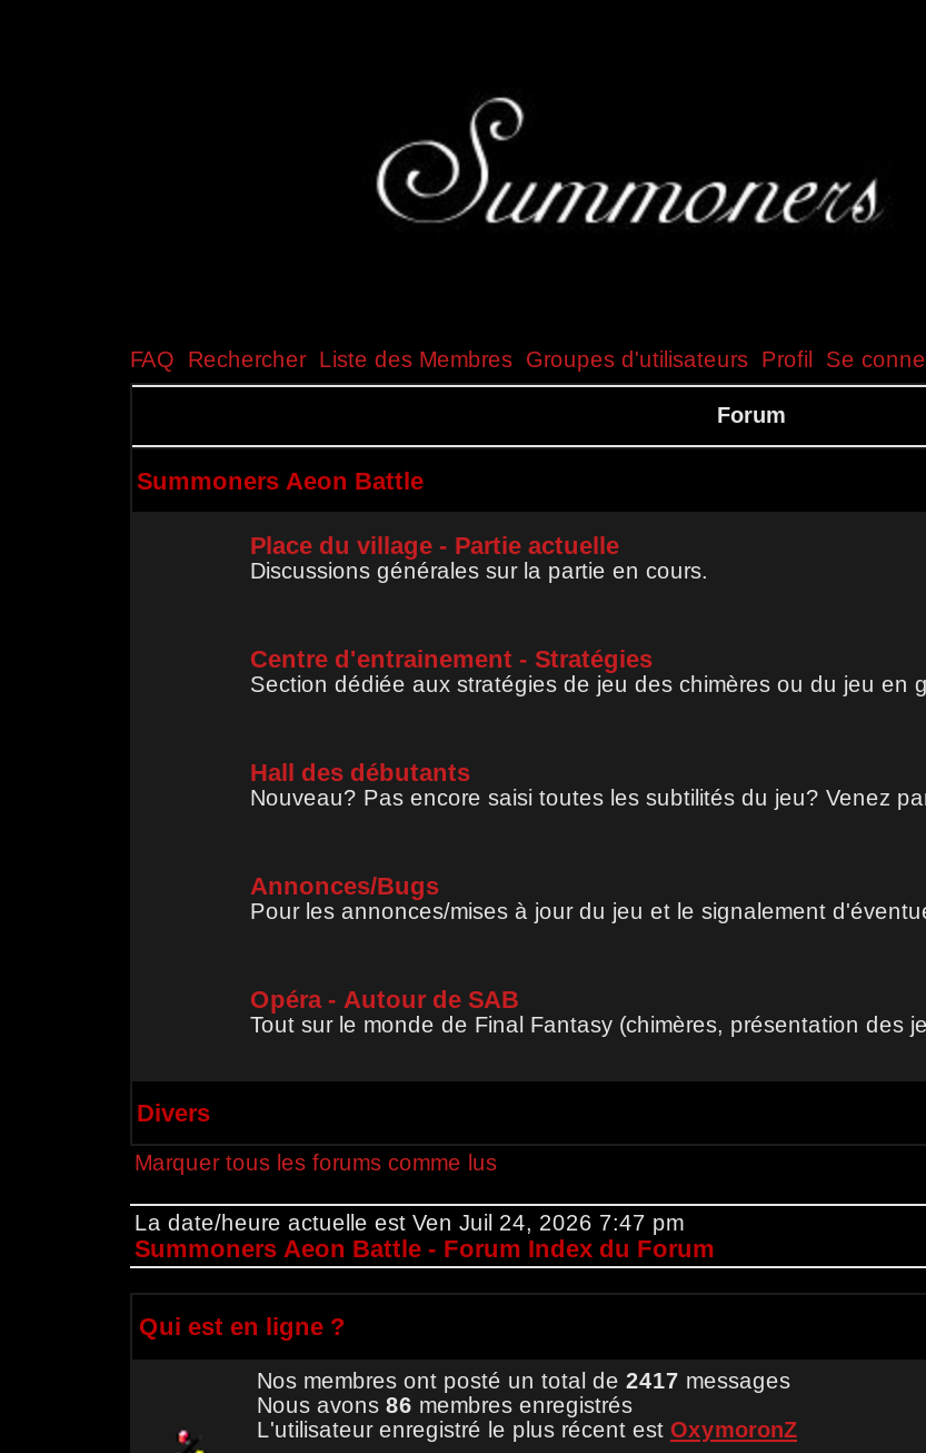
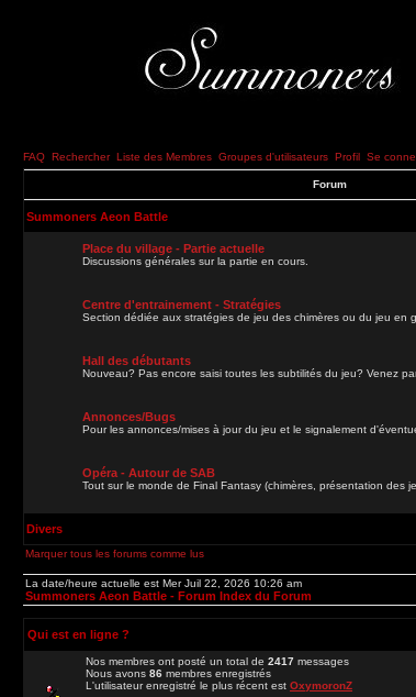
- La date/heure actuelle est Ven Juil 24, 2026 7:47 pm
+ La date/heure actuelle est Mer Juil 22, 2026 10:26 am
